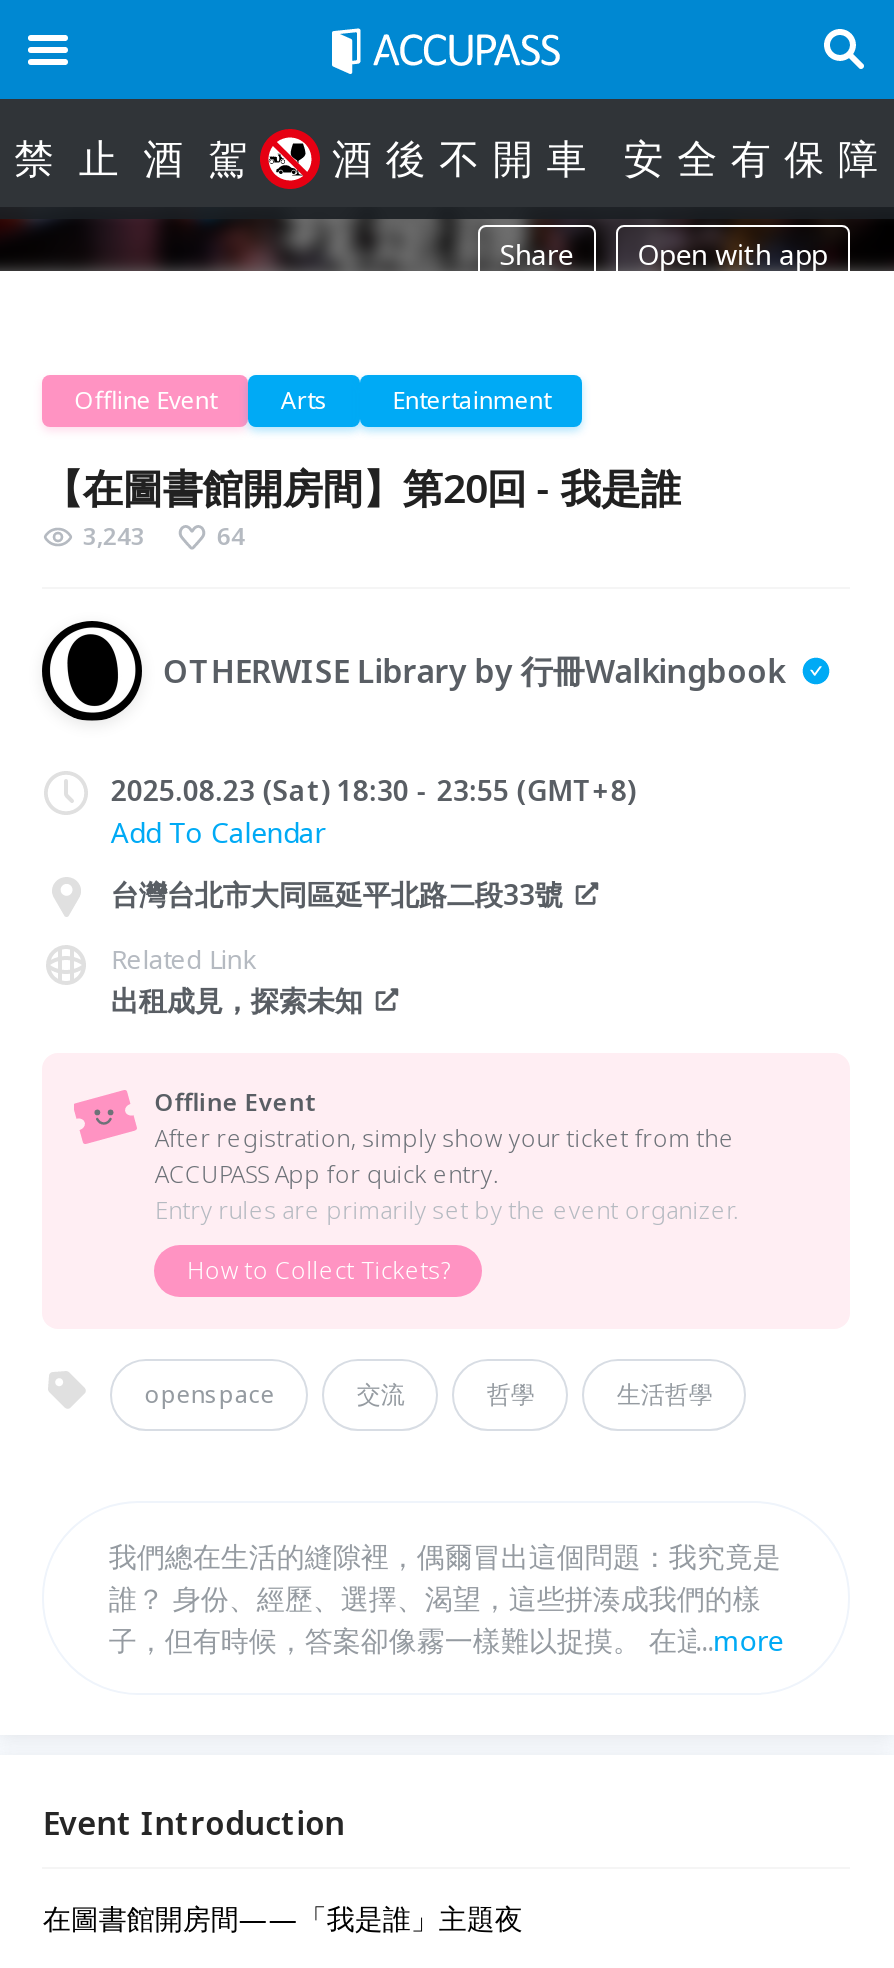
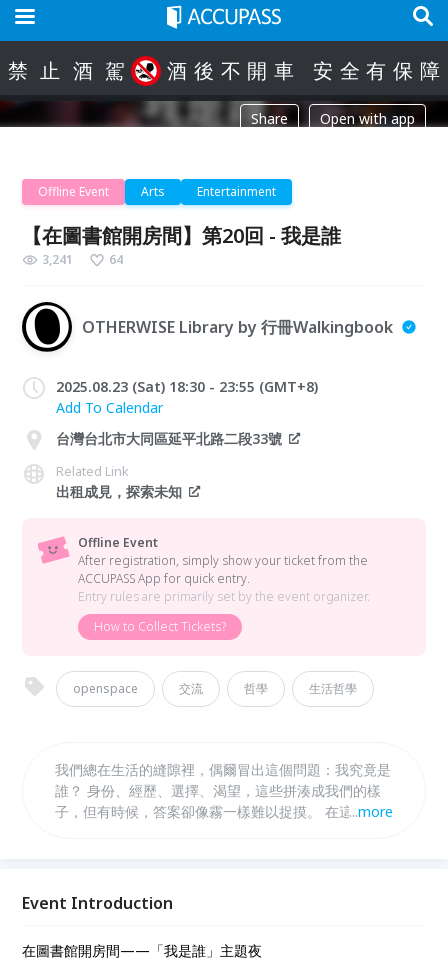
- 3,243
+ 3,241
